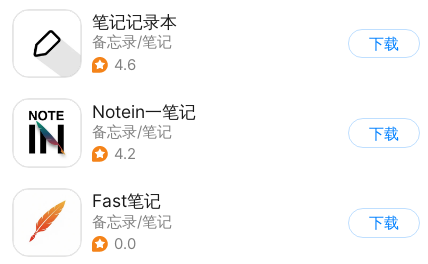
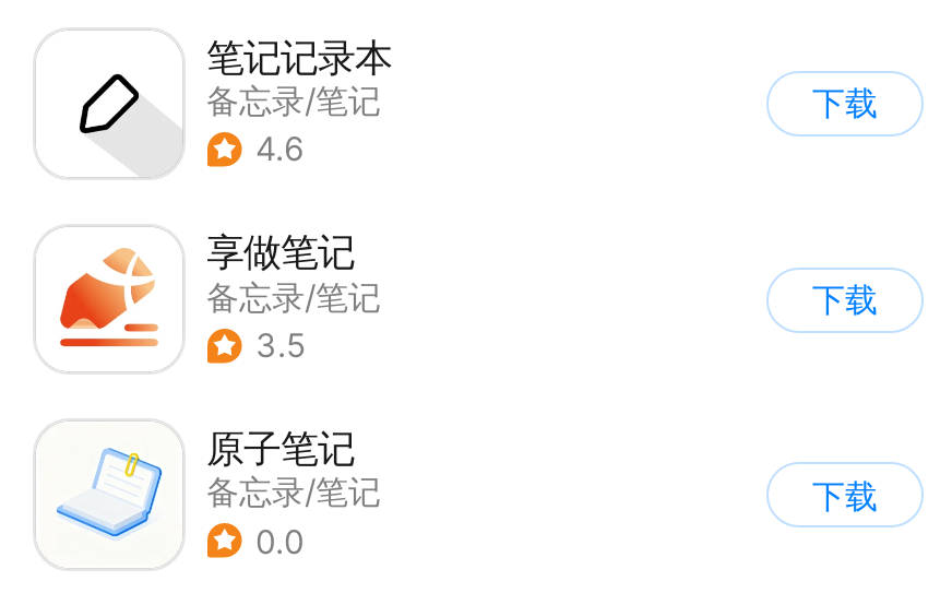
- [image]
- Notein一笔记
+ [image]
+ 享做笔记

- 4.2
+ 3.5

- [image]
- Fast笔记
+ [image]
+ 原子笔记
